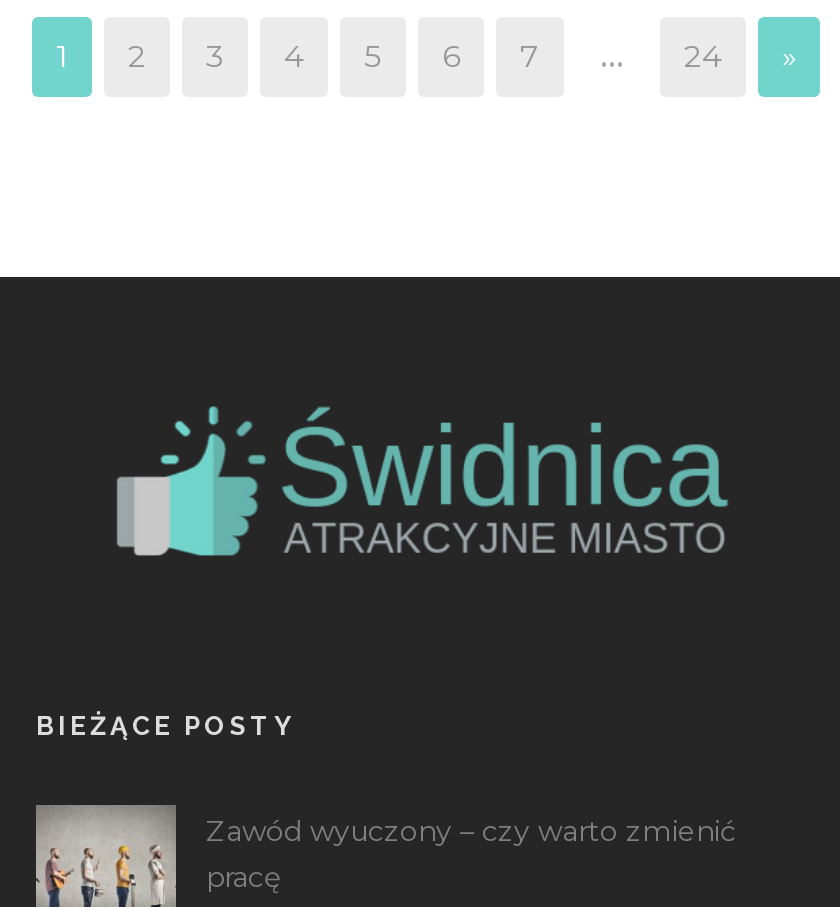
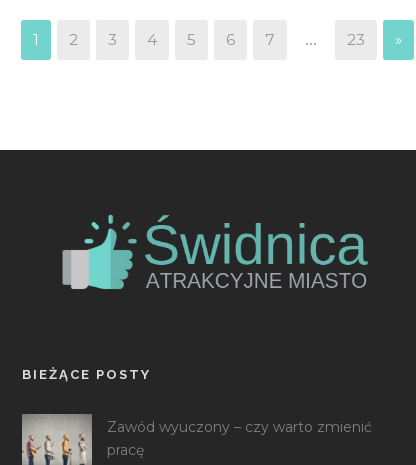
- 24
+ 23
